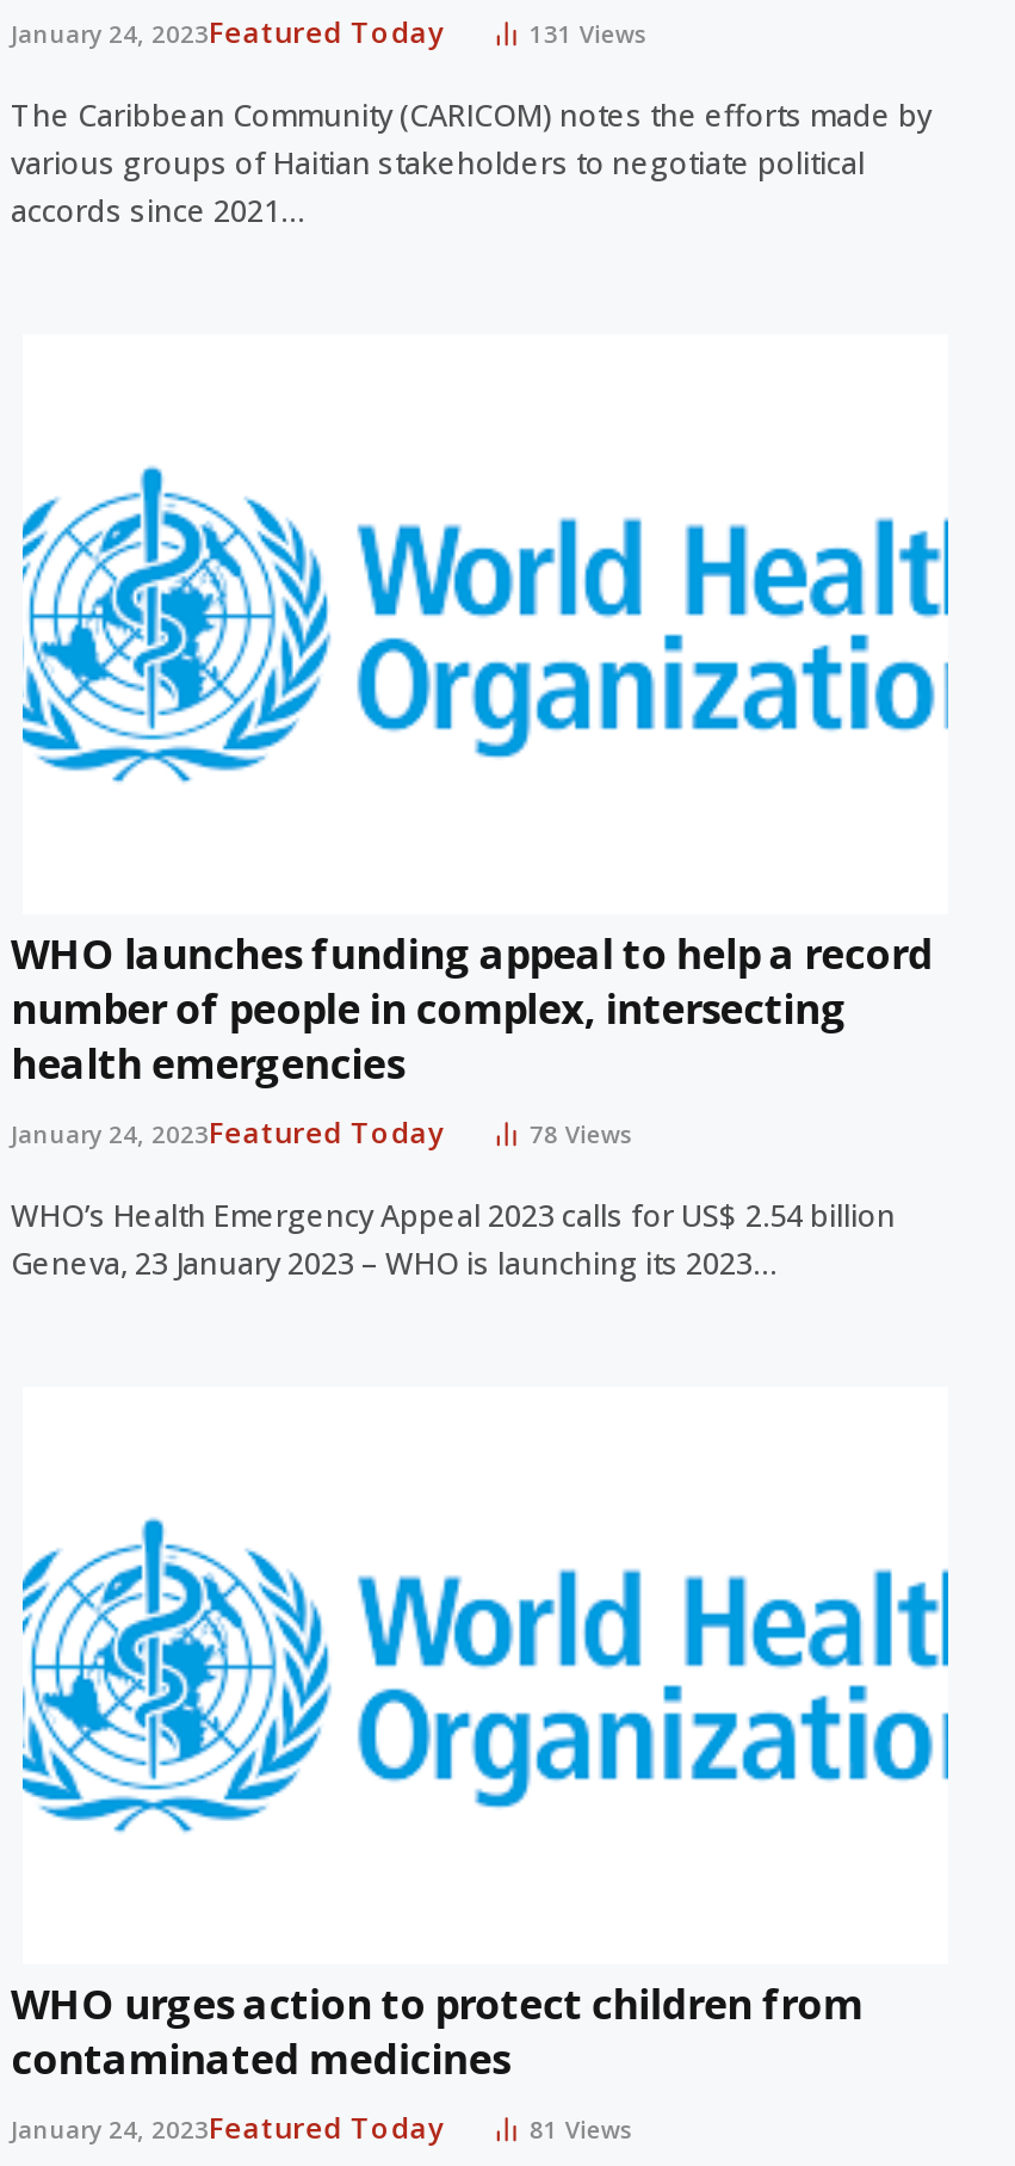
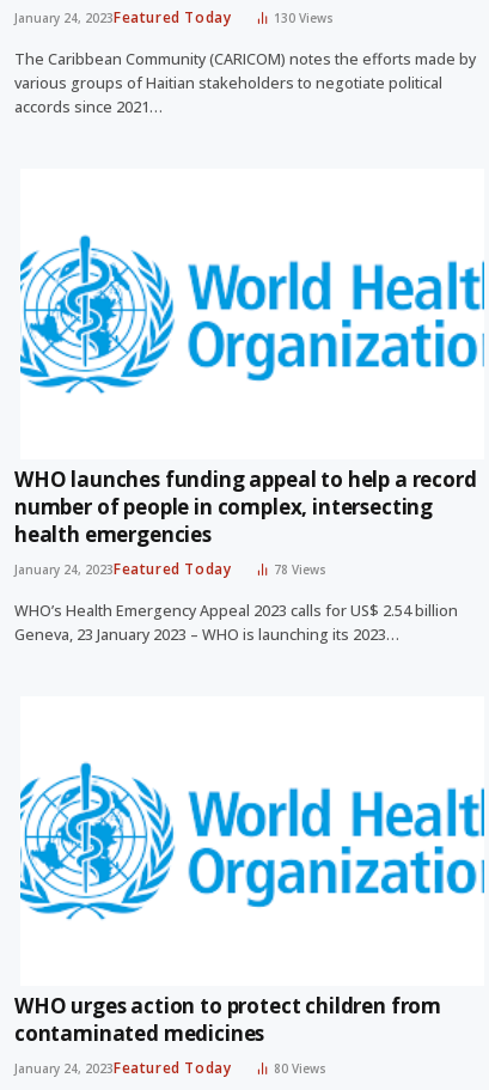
- 131 Views
+ 130 Views

- 81 Views
+ 80 Views
